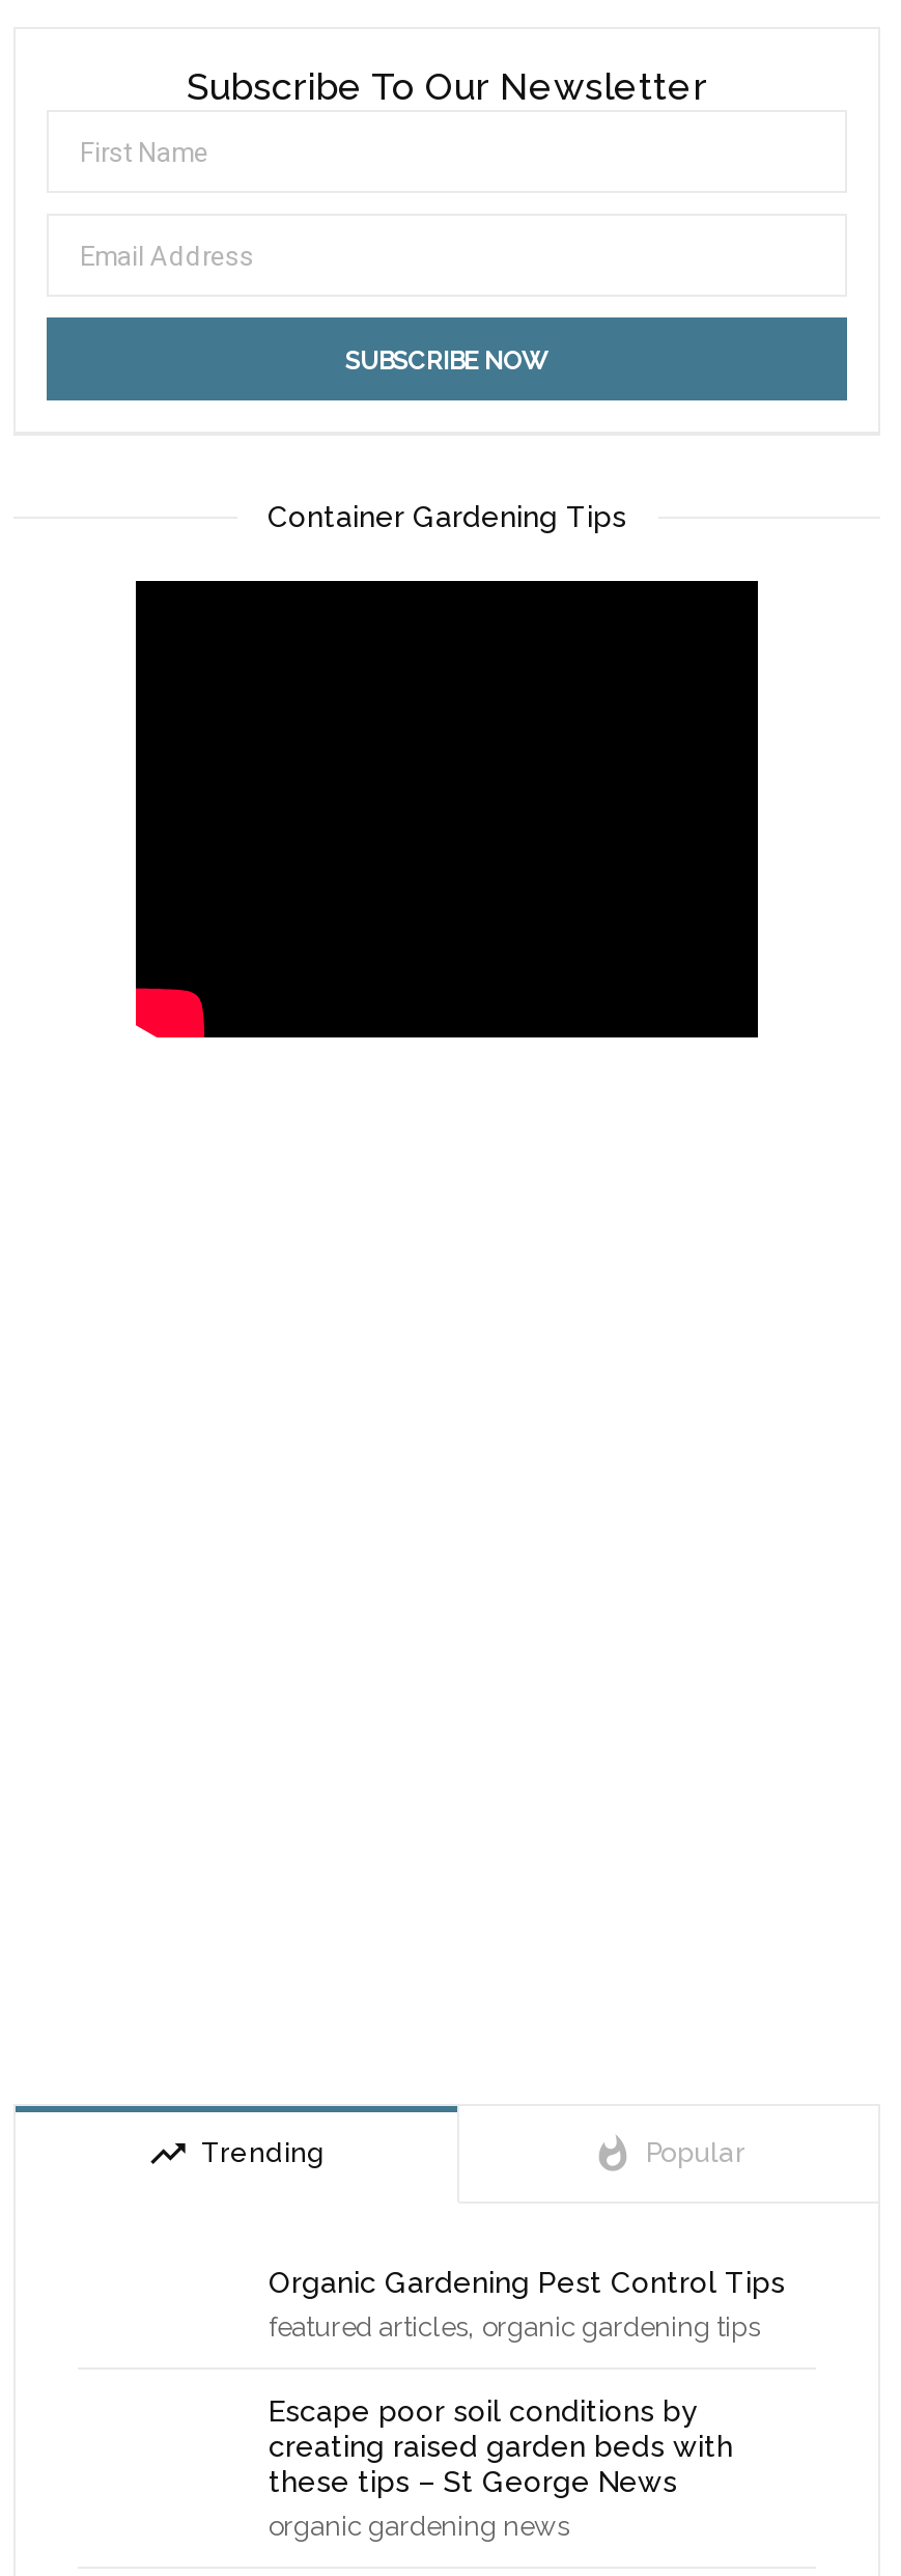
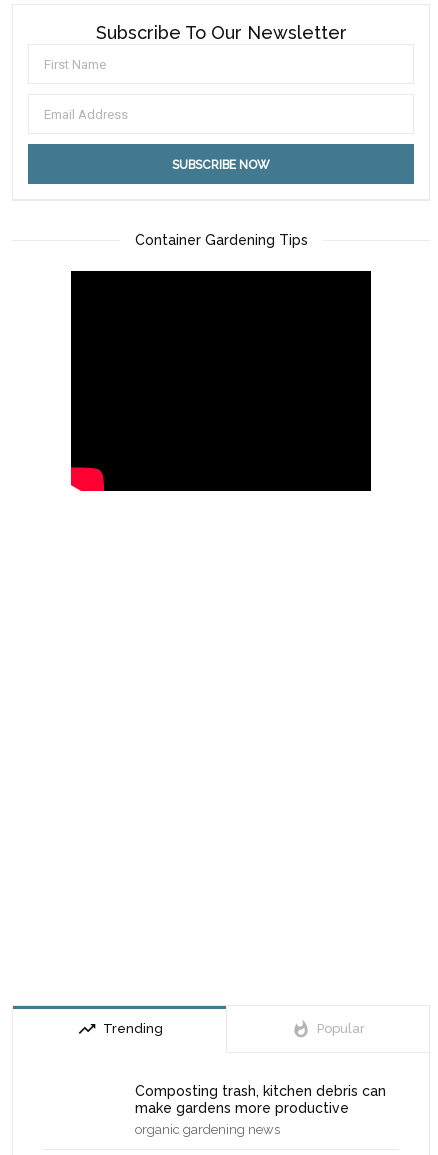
- Organic Gardening Pest Control Tips
- featured articles, organic gardening tips
- Escape poor soil conditions by
- creating raised garden beds with
- these tips – St George News
+ Composting trash, kitchen debris can
+ make gardens more productive
